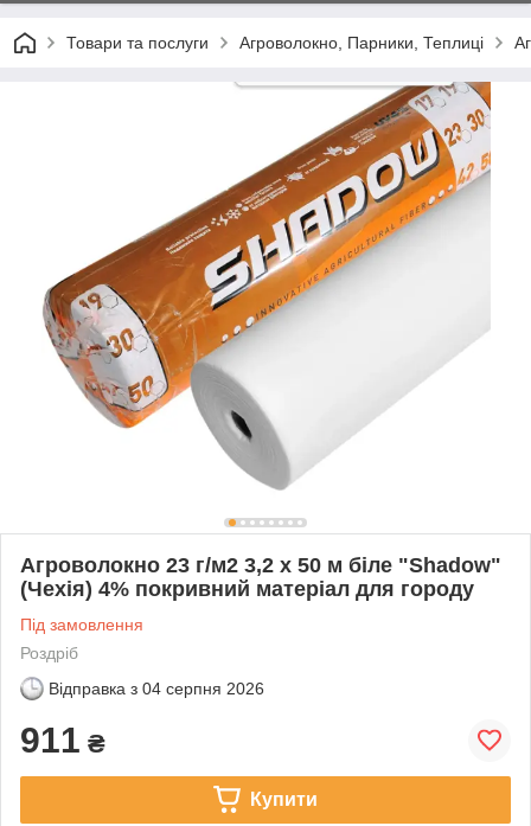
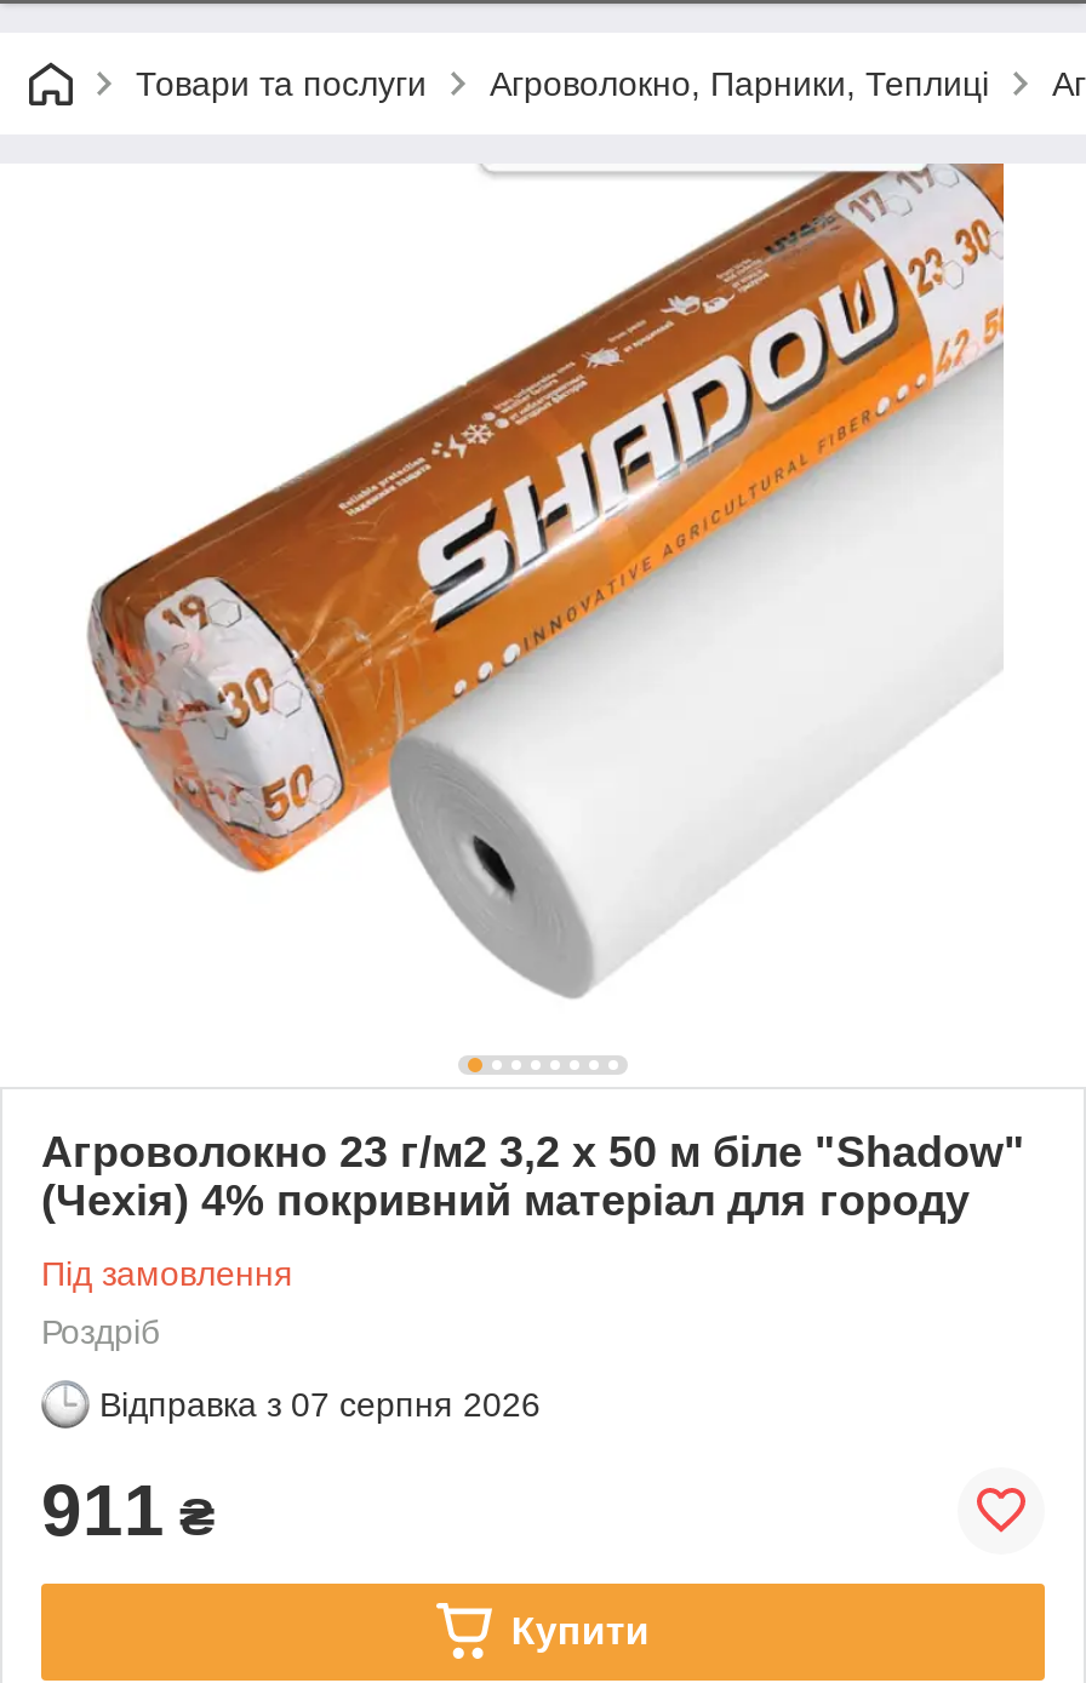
- Відправка з 04 серпня 2026
+ Відправка з 07 серпня 2026
